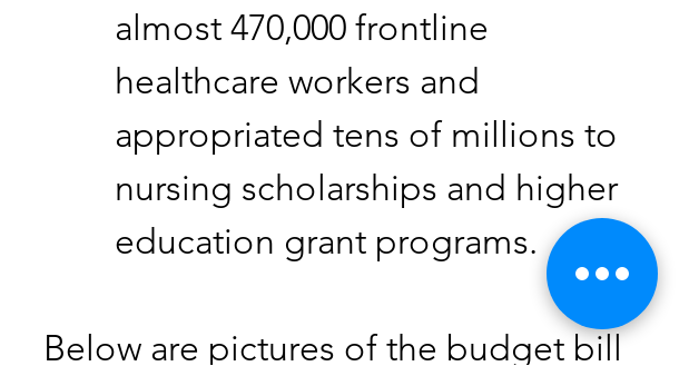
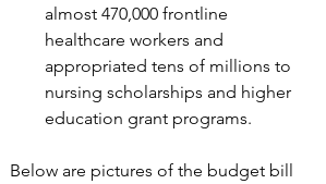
- [image]
